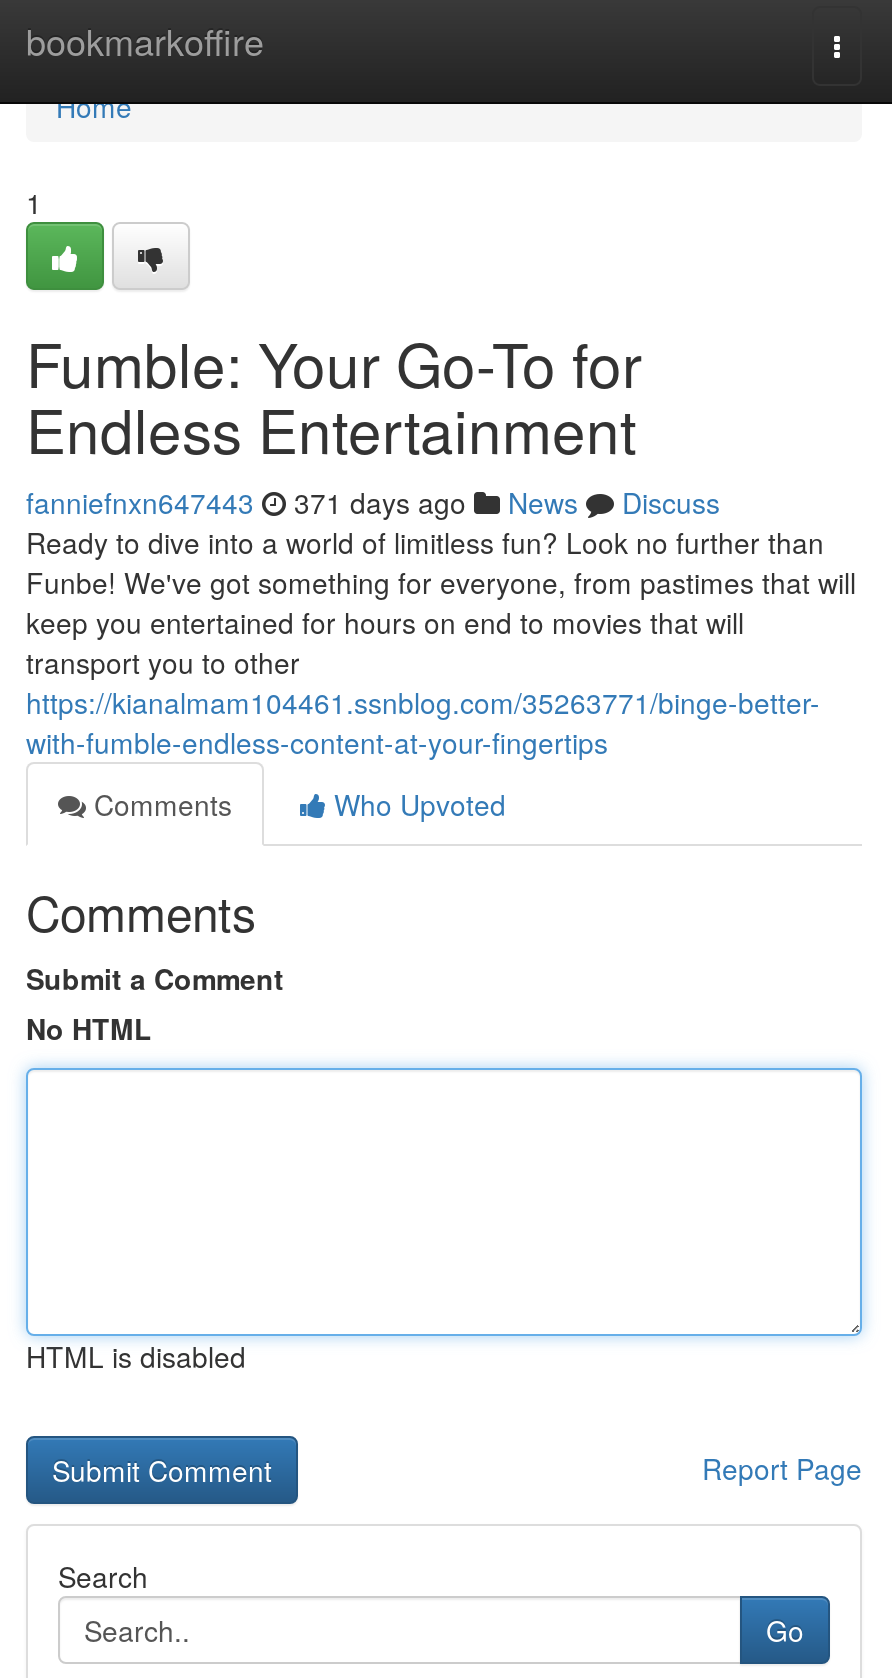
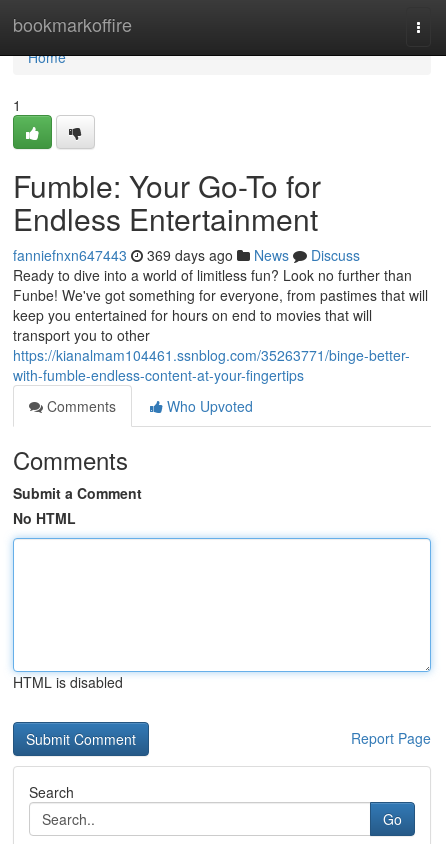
- fanniefnxn647443 371 days ago News Discuss
+ fanniefnxn647443 369 days ago News Discuss
